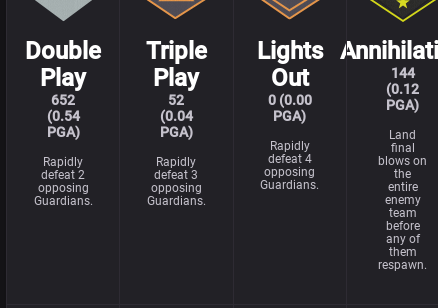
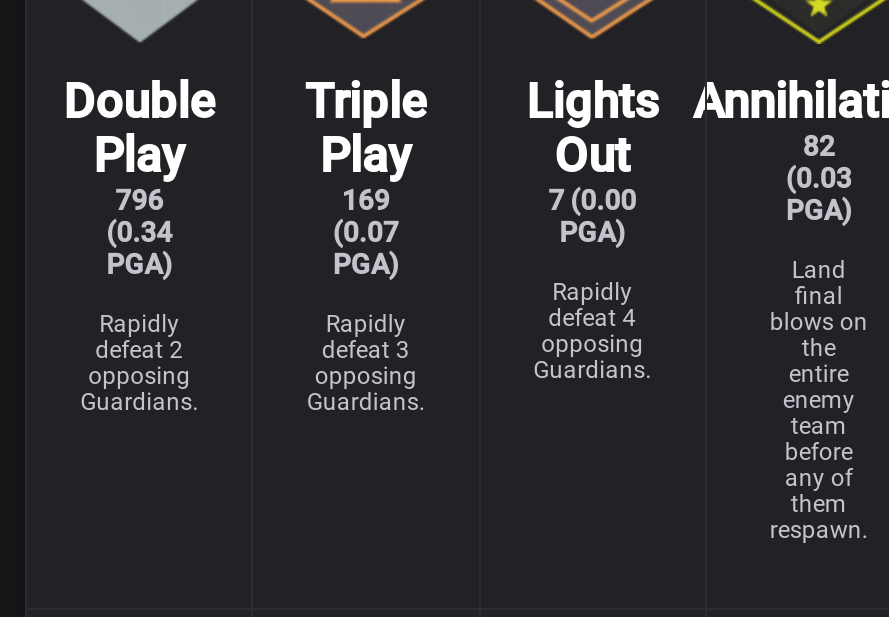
- 144
+ 82

- (0.12
+ (0.03

- 652
+ 796

- 52
+ 169

- 0 (0.00
+ 7 (0.00

- (0.54
+ (0.34

- (0.04
+ (0.07
